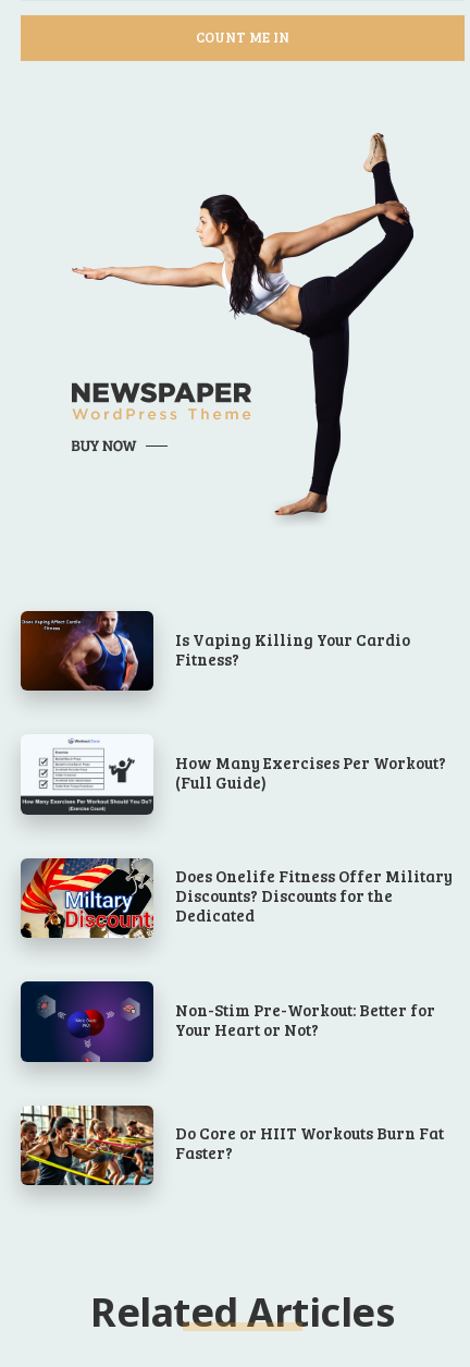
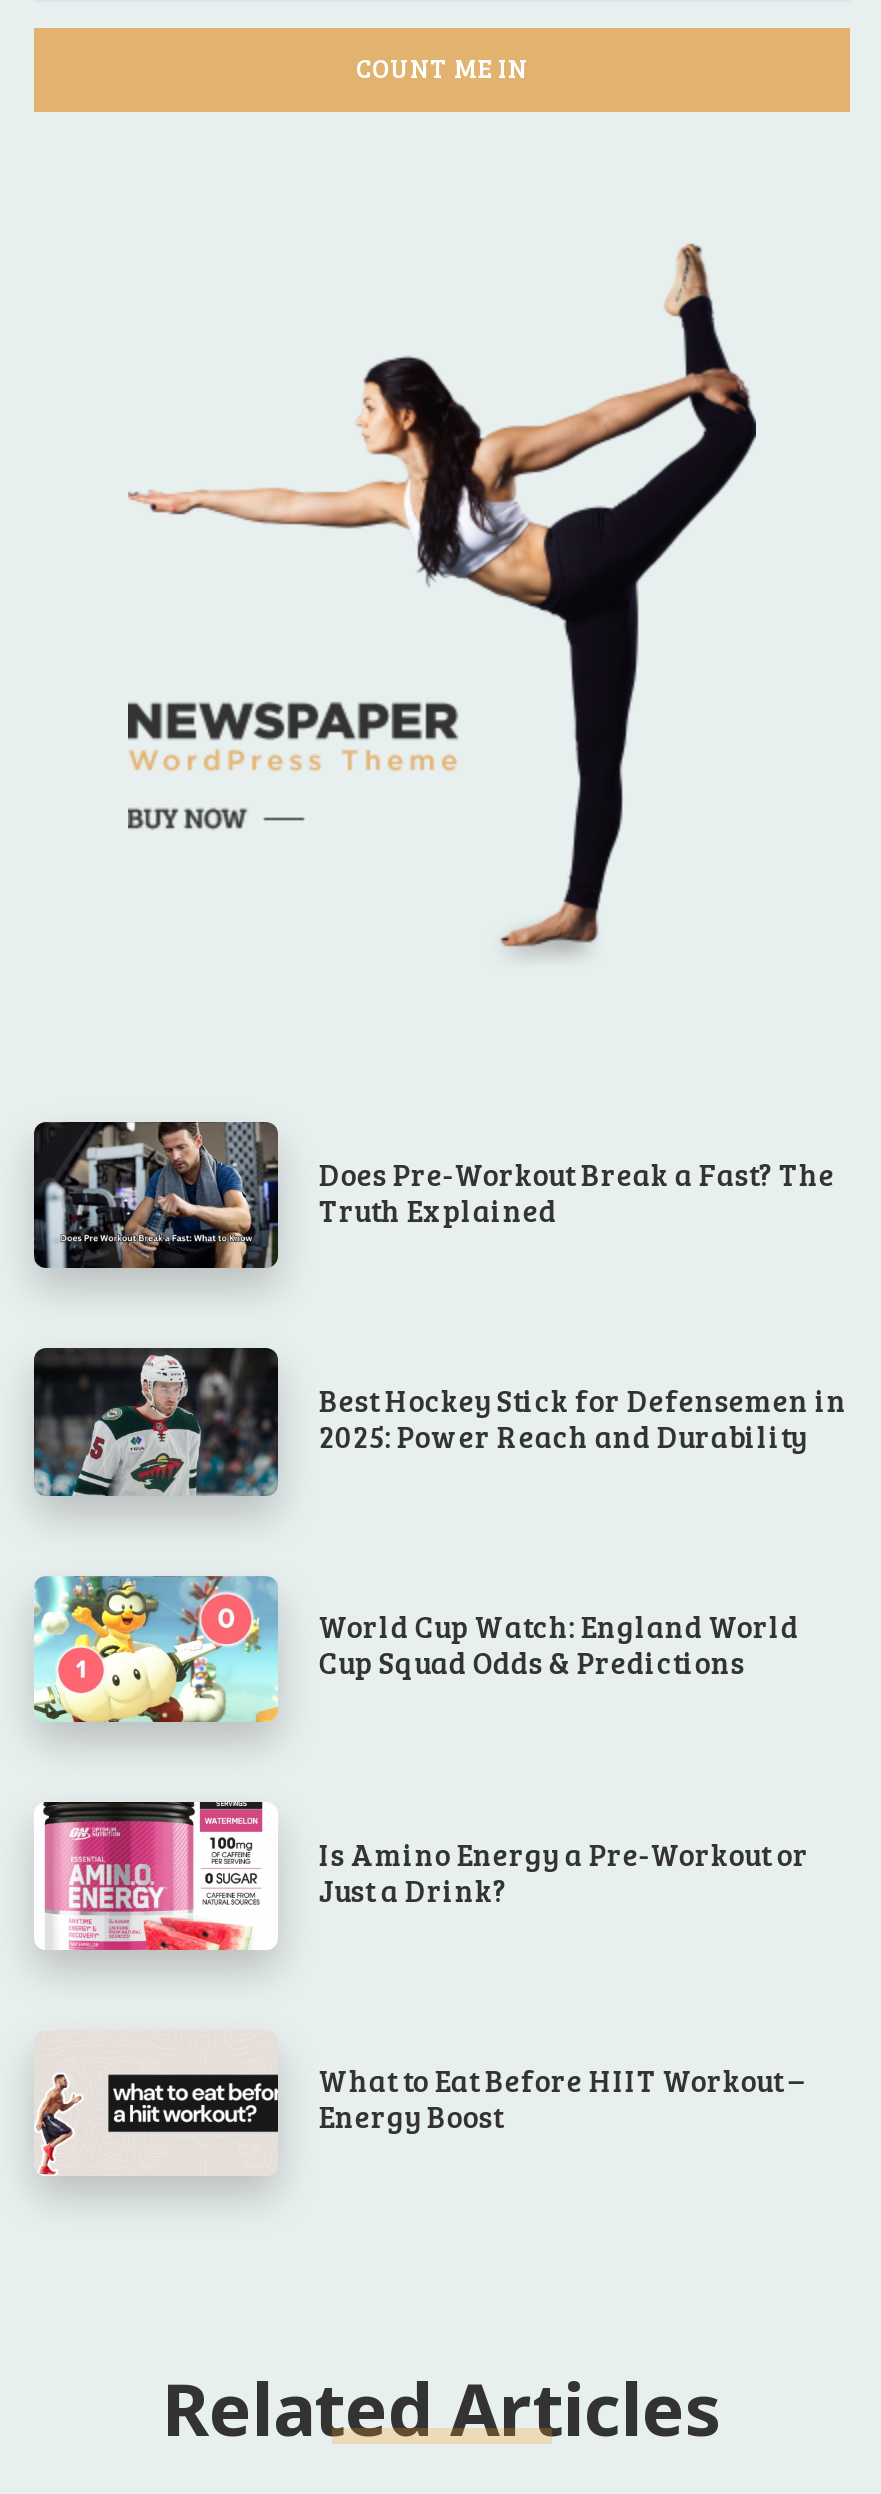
- [image]
- Is Vaping Killing Your Cardio
- Fitness?
+ [image]
+ Does Pre-Workout Break a Fast? The
+ Truth Explained

- [image]
- How Many Exercises Per Workout?
- (Full Guide)
+ [image]
+ Best Hockey Stick for Defensemen in
+ 2025: Power Reach and Durability

- [image]
- Does Onelife Fitness Offer Military
- Discounts? Discounts for the
- Dedicated
+ [image]
+ World Cup Watch: England World
+ Cup Squad Odds & Predictions

- [image]
- Non-Stim Pre-Workout: Better for
- Your Heart or Not?
+ [image]
+ Is Amino Energy a Pre-Workout or
+ Just a Drink?

- [image]
- Do Core or HIIT Workouts Burn Fat
- Faster?
+ [image]
+ What to Eat Before HIIT Workout –
+ Energy Boost
